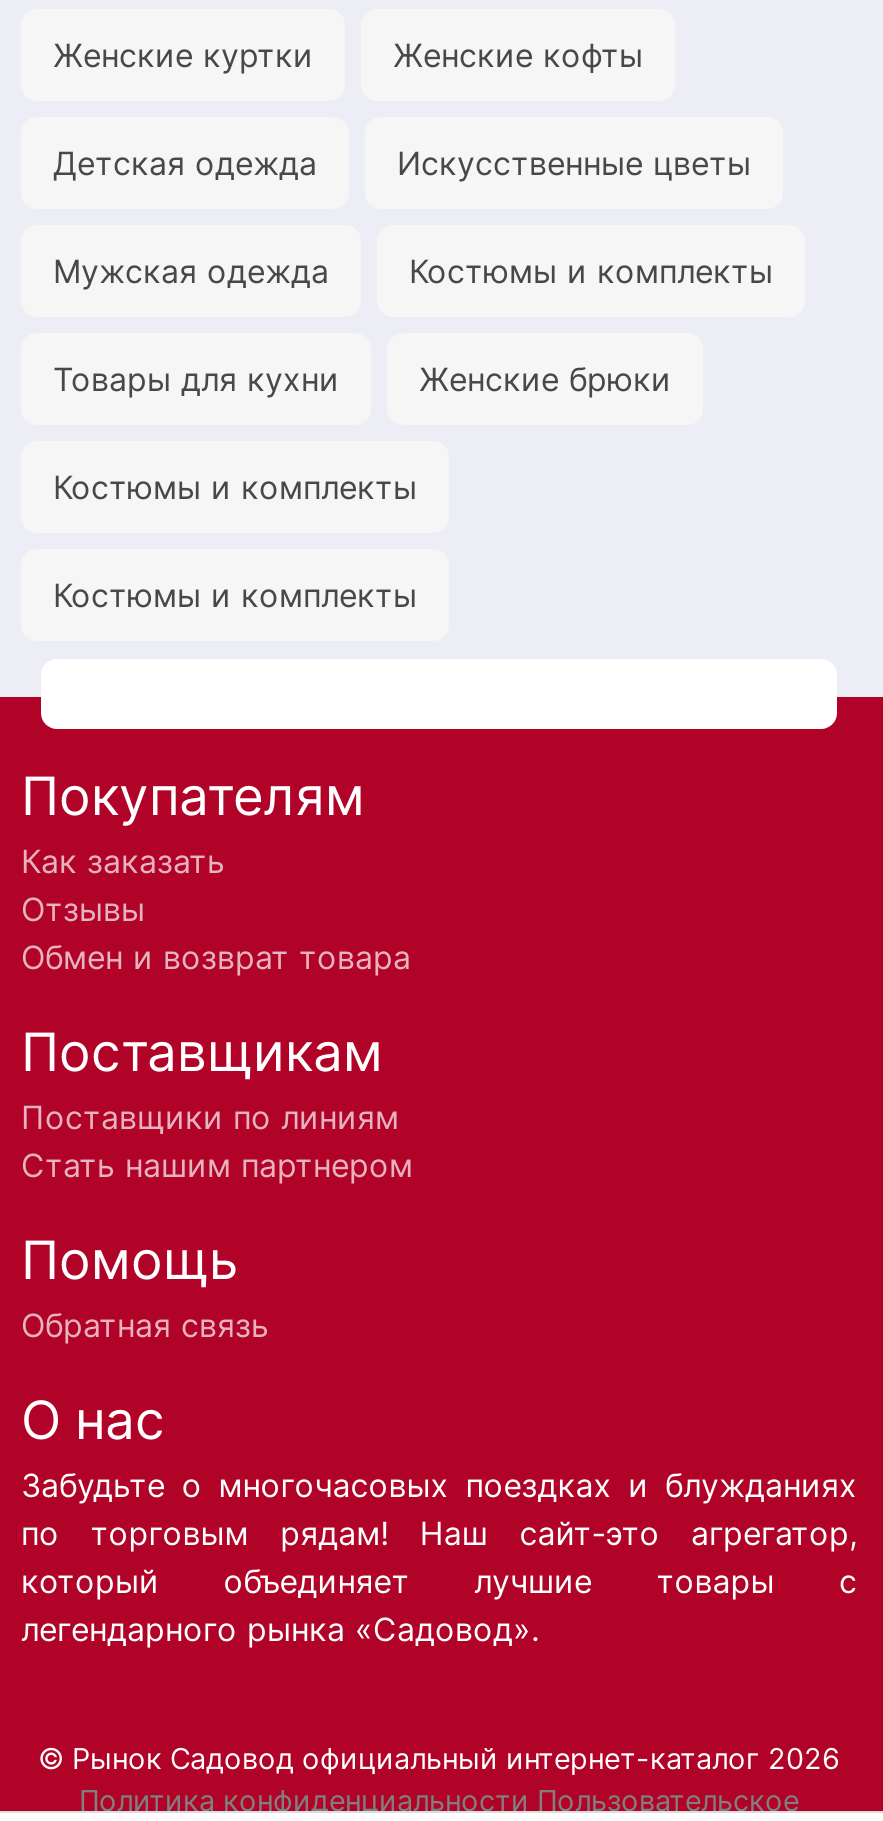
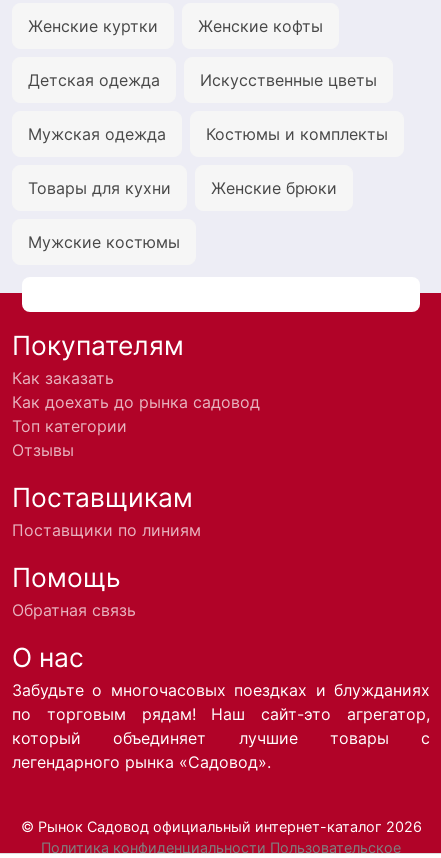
- Костюмы и комплекты
- Костюмы и комплекты
+ Мужские костюмы

+ Как доехать до рынка садовод
+ Топ категории

- Обмен и возврат товара

- Стать нашим партнером
